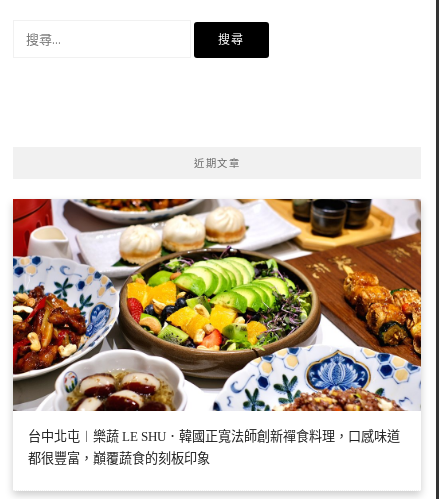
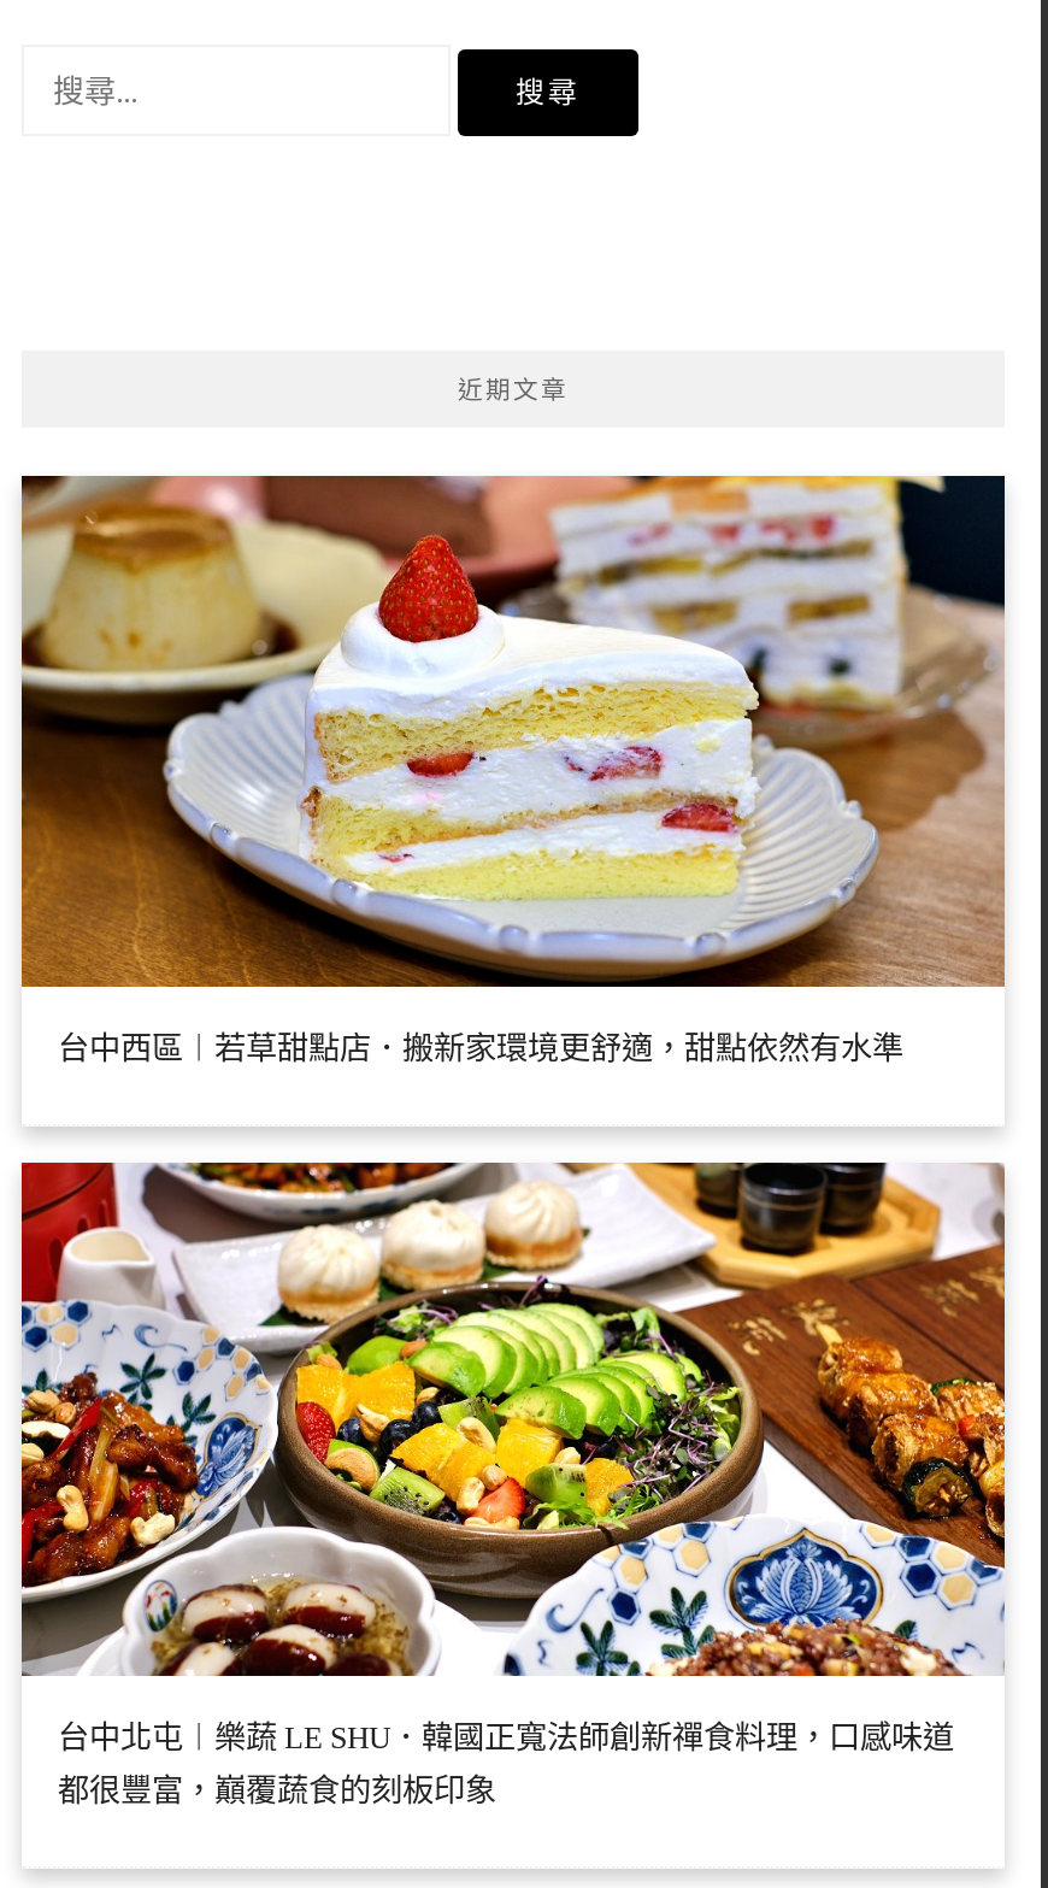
+ [image]
+ 台中西區︱若草甜點店．搬新家環境更舒適，甜點依然有水準
